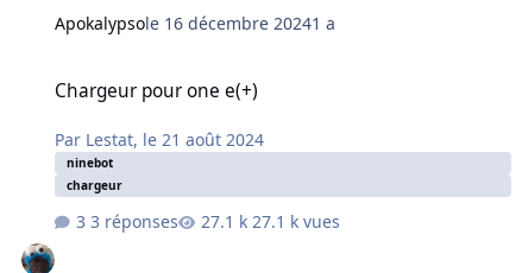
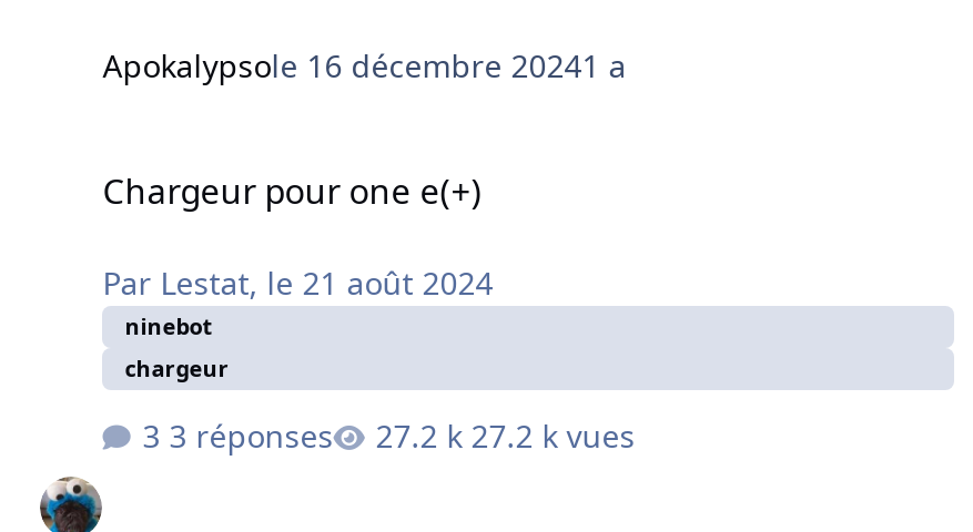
- 27.1 k vues
+ 27.2 k vues
